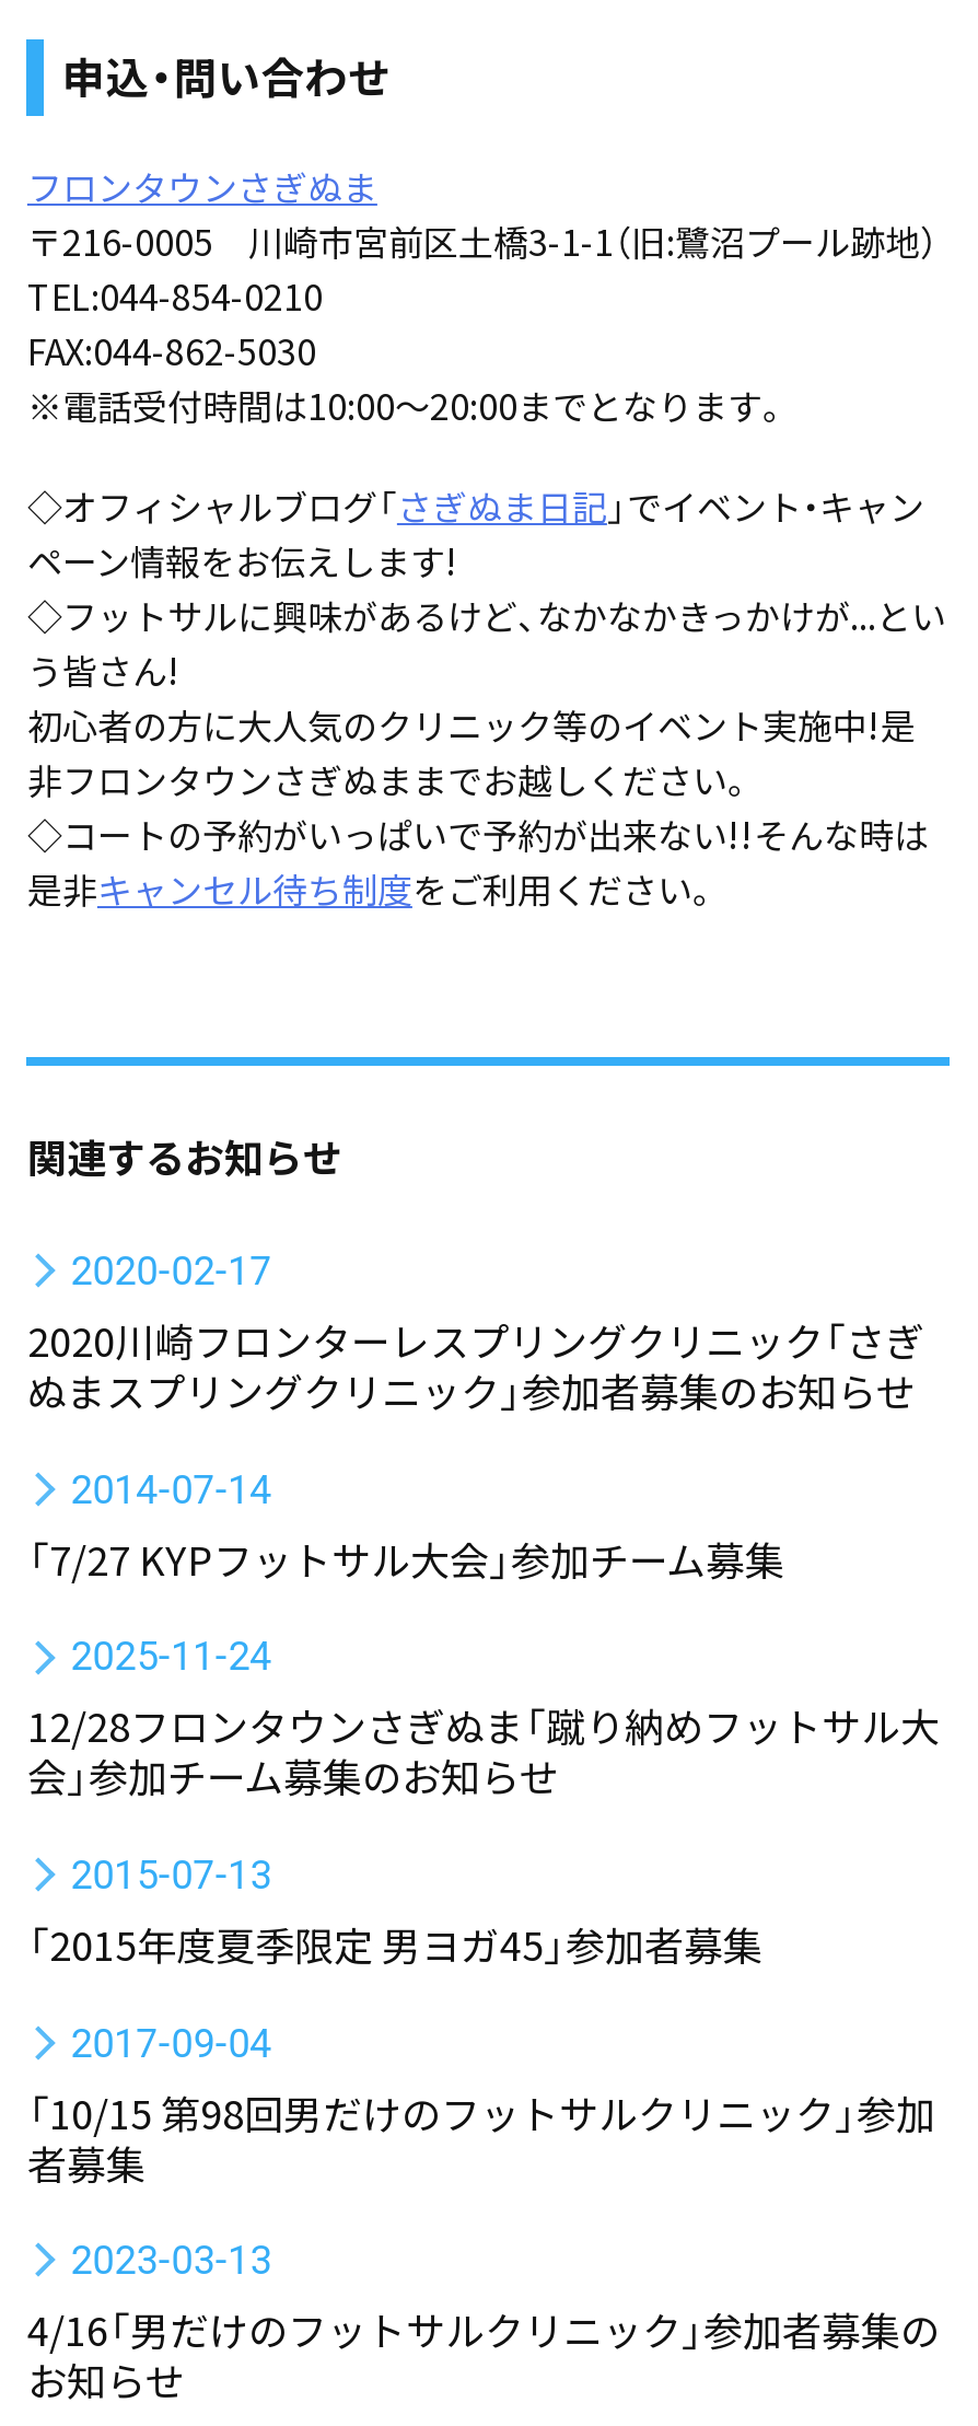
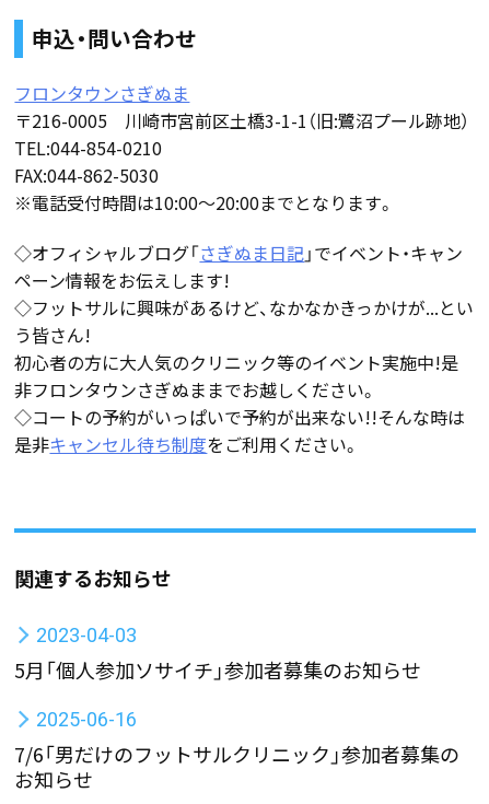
- 2020-02-17
- 2020川崎フロンターレスプリングクリニック「さぎ
- ぬまスプリングクリニック」参加者募集のお知らせ
- 2014-07-14
- 「7/27 KYPフットサル大会」参加チーム募集
- 2025-11-24
- 12/28フロンタウンさぎぬま「蹴り納めフットサル大
- 会」参加チーム募集のお知らせ
- 2015-07-13
- 「2015年度夏季限定 男ヨガ45」参加者募集
- 2017-09-04
- 「10/15 第98回男だけのフットサルクリニック」参加
- 者募集
- 2023-03-13
- 4/16「男だけのフットサルクリニック」参加者募集の
+ 2023-04-03
+ 5月「個人参加ソサイチ」参加者募集のお知らせ
+ 2025-06-16
+ 7/6「男だけのフットサルクリニック」参加者募集の
